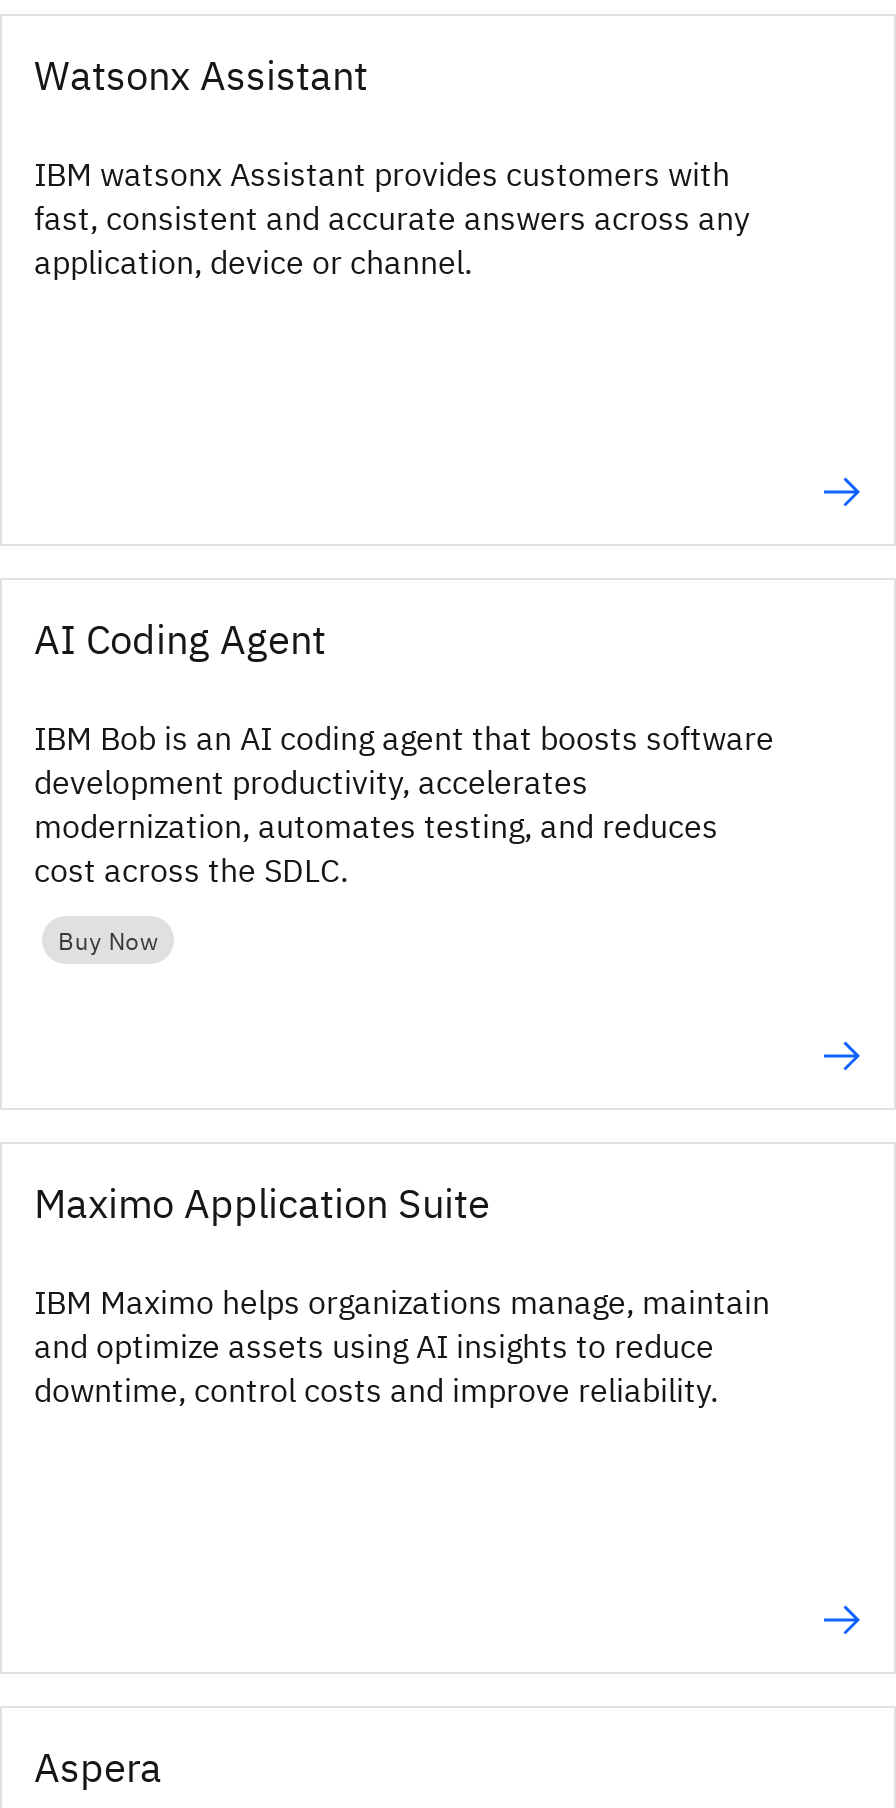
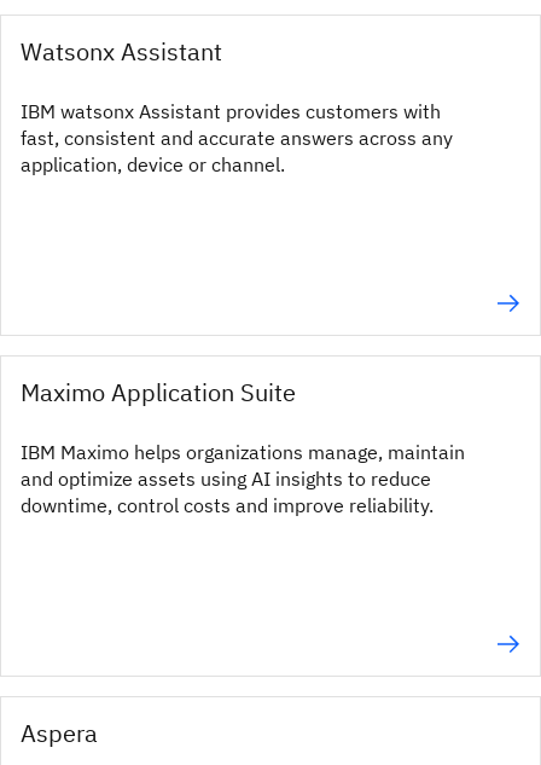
- AI Coding Agent
- IBM Bob is an AI coding agent that boosts software
- development productivity, accelerates
- modernization, automates testing, and reduces
- cost across the SDLC.
- Buy Now
